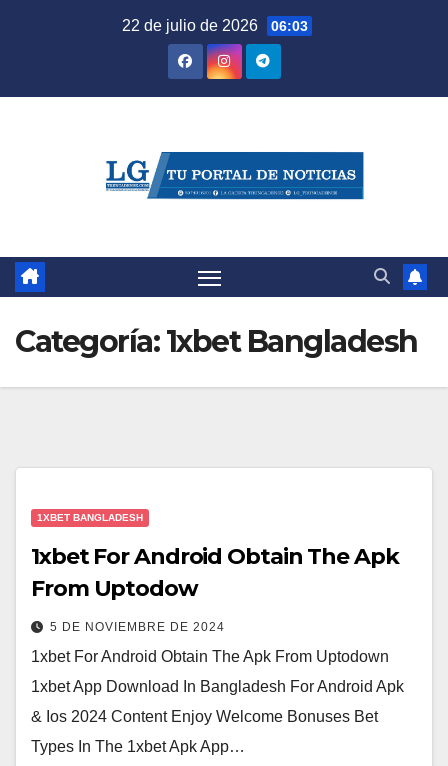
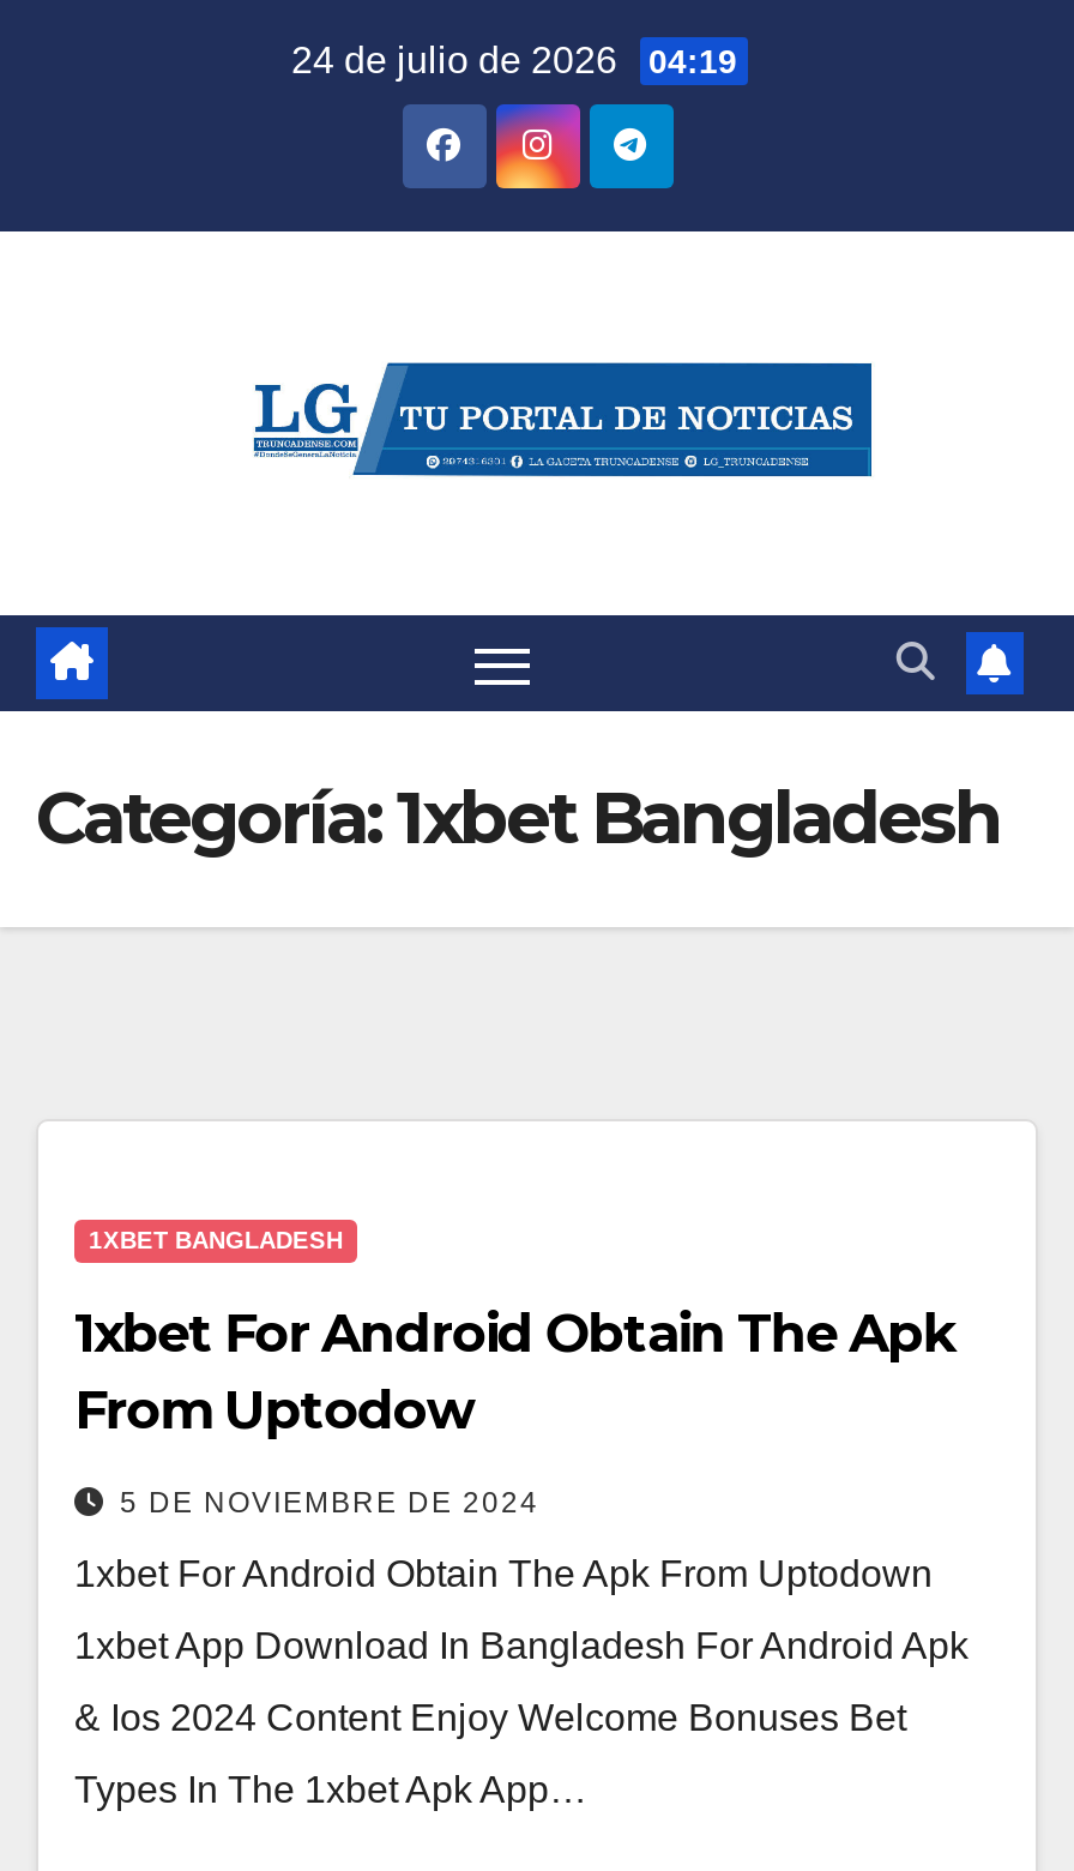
- 22 de julio de 2026 06:03
+ 24 de julio de 2026 04:19
